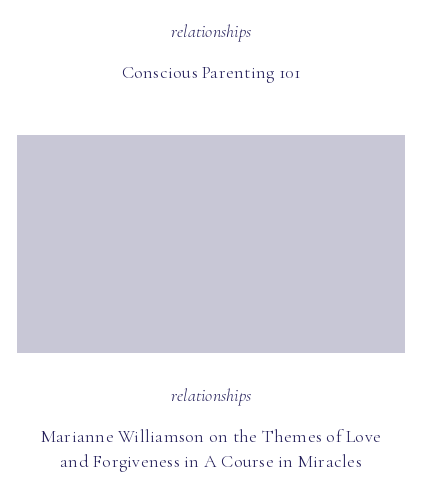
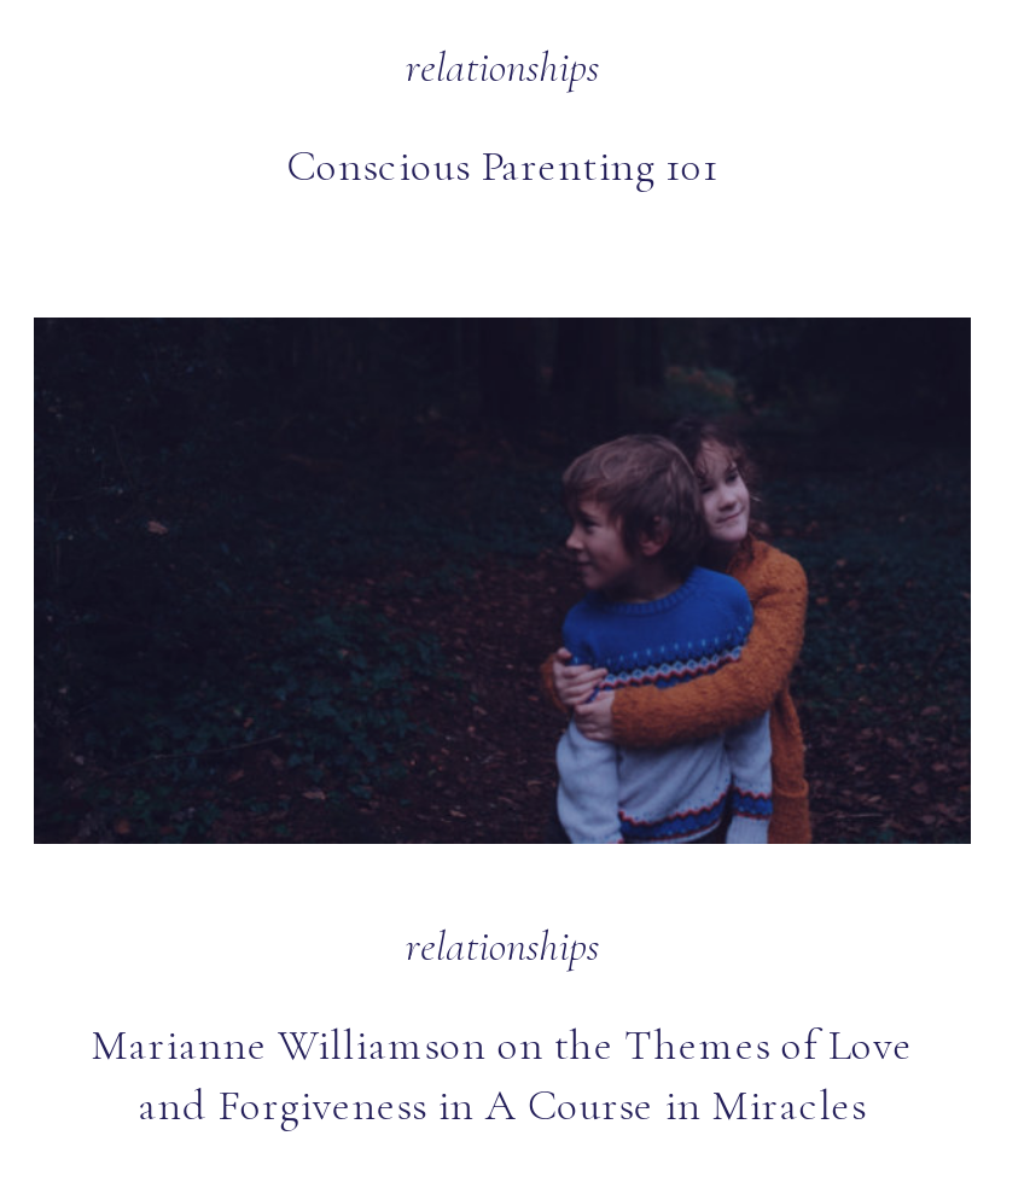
+ [image]
